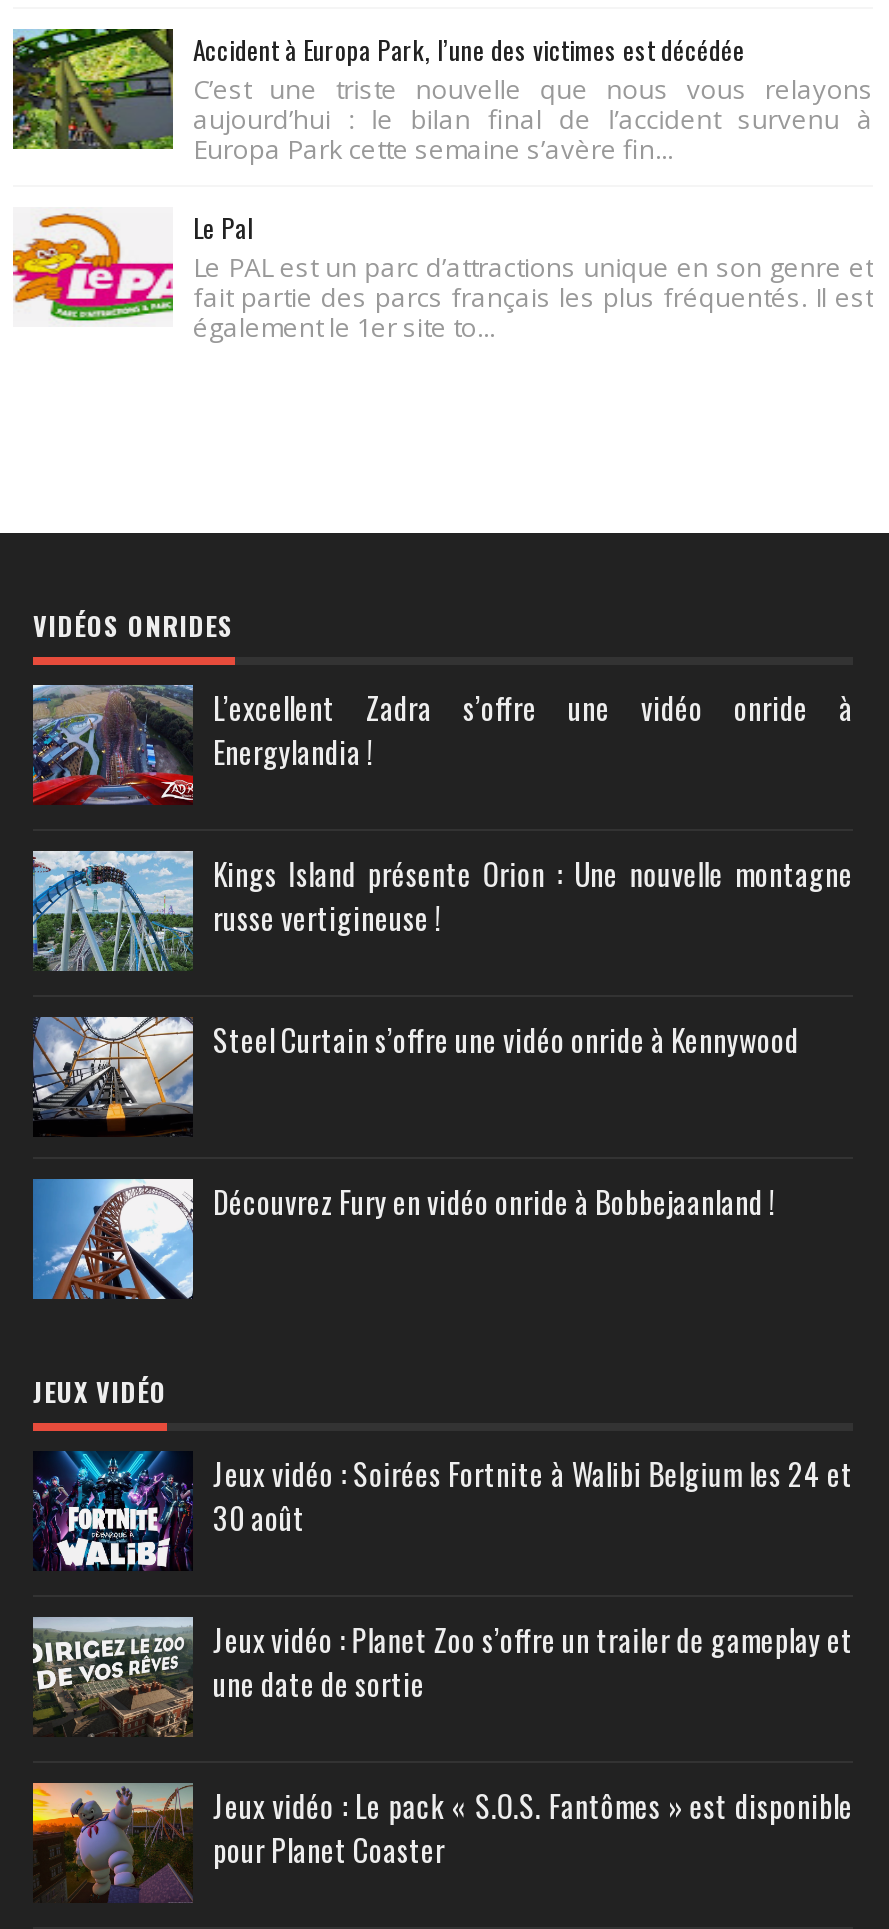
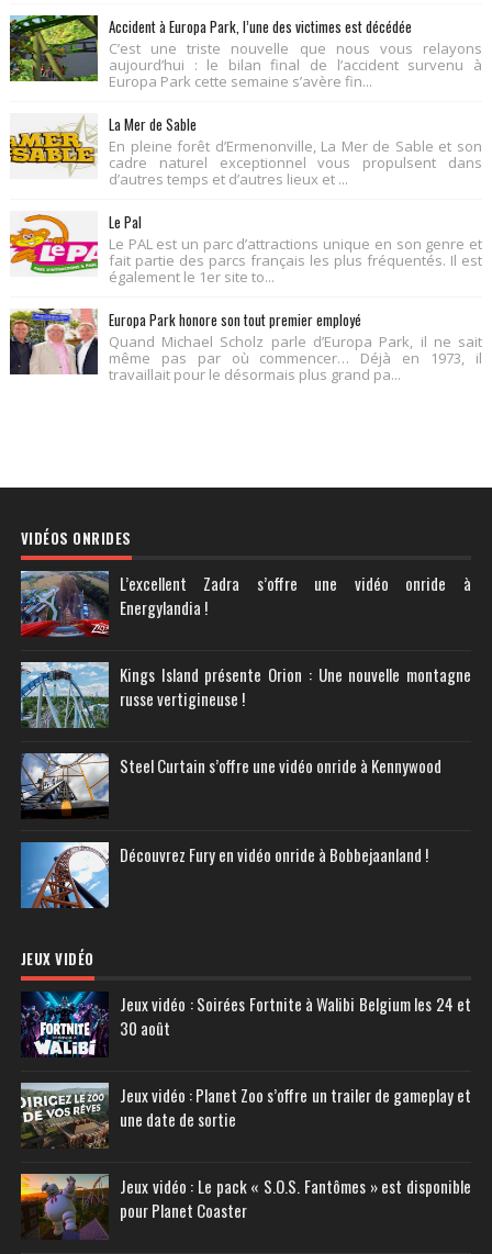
+ [image]
+ La Mer de Sable
+ En pleine forêt d’Ermenonville, La Mer de Sable et son
+ cadre naturel exceptionnel vous propulsent dans
+ d’autres temps et d’autres lieux et ...

+ [image]
+ Europa Park honore son tout premier employé
+ Quand Michael Scholz parle d’Europa Park, il ne sait
+ même pas par où commencer… Déjà en 1973, il
+ travaillait pour le désormais plus grand pa...
